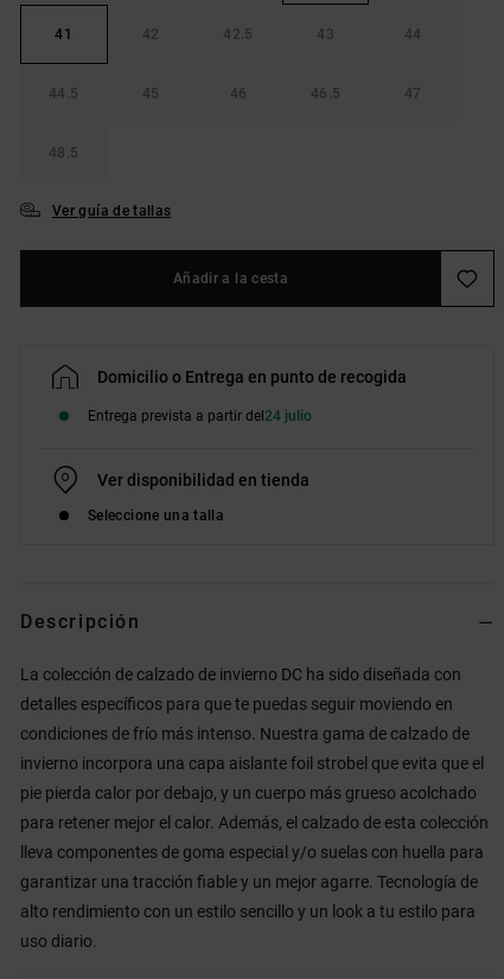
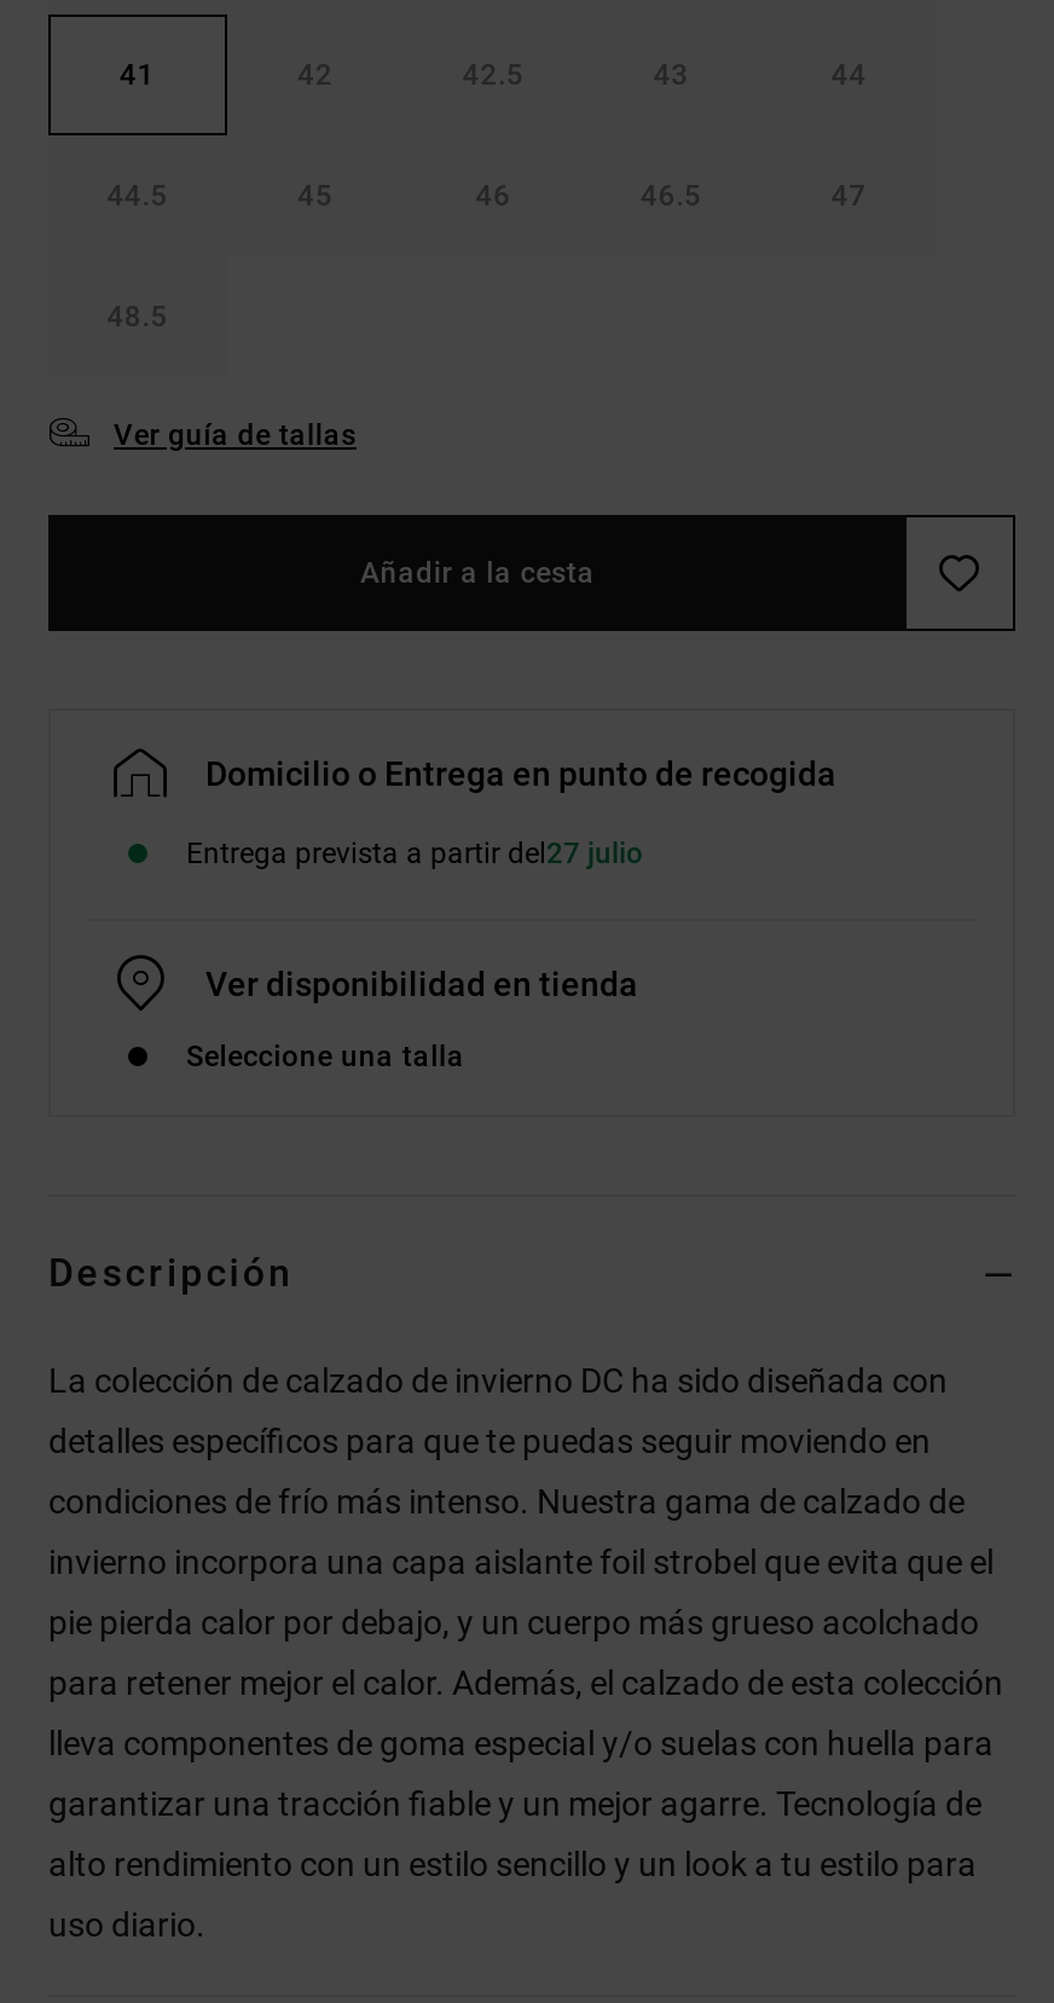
- Entrega prevista a partir del24 julio
+ Entrega prevista a partir del27 julio
